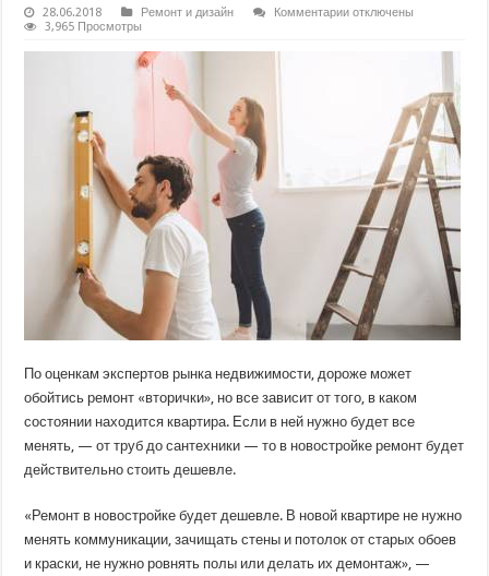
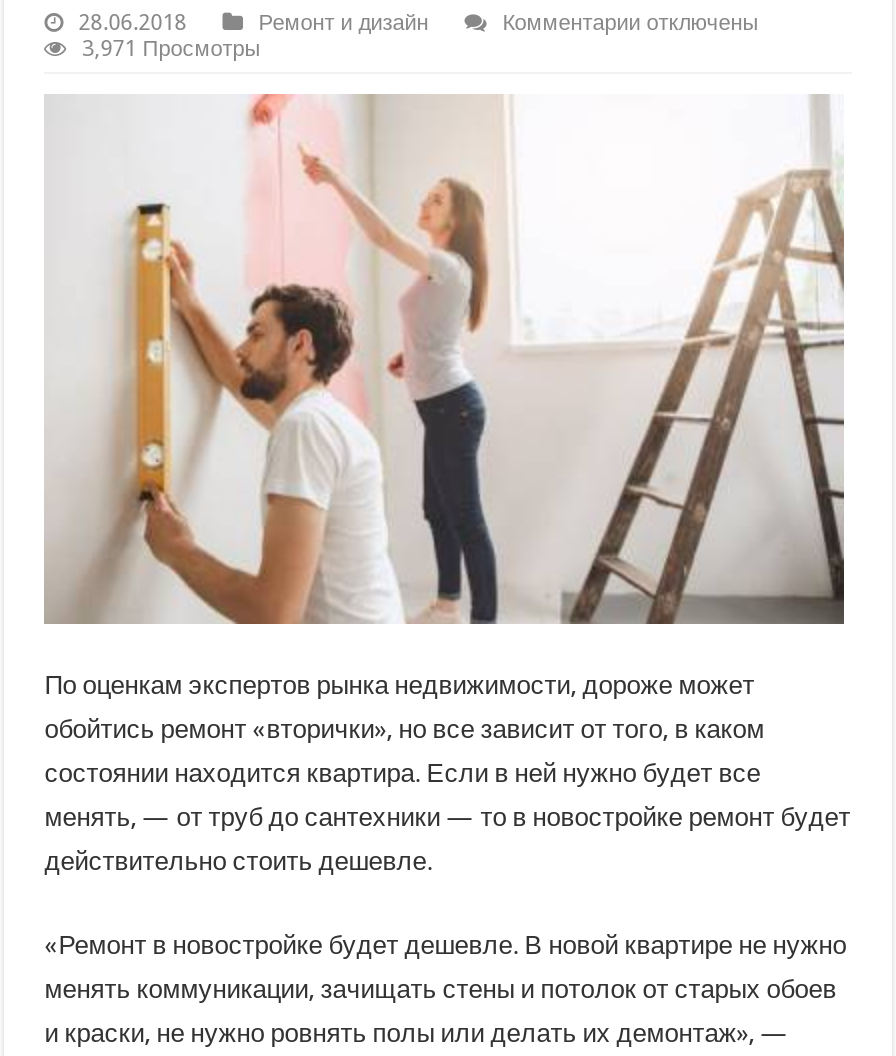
- 3,965 Просмотры
+ 3,971 Просмотры
